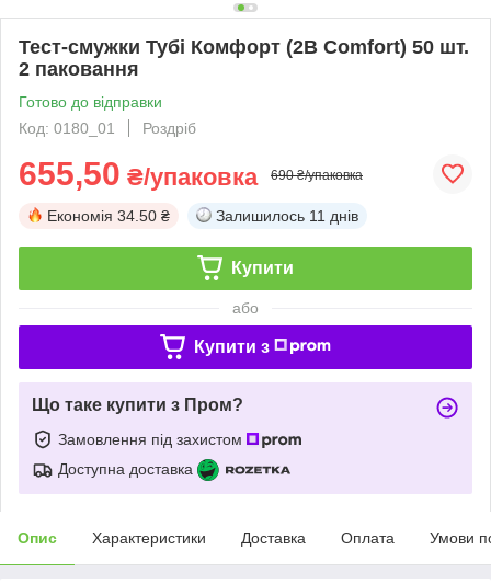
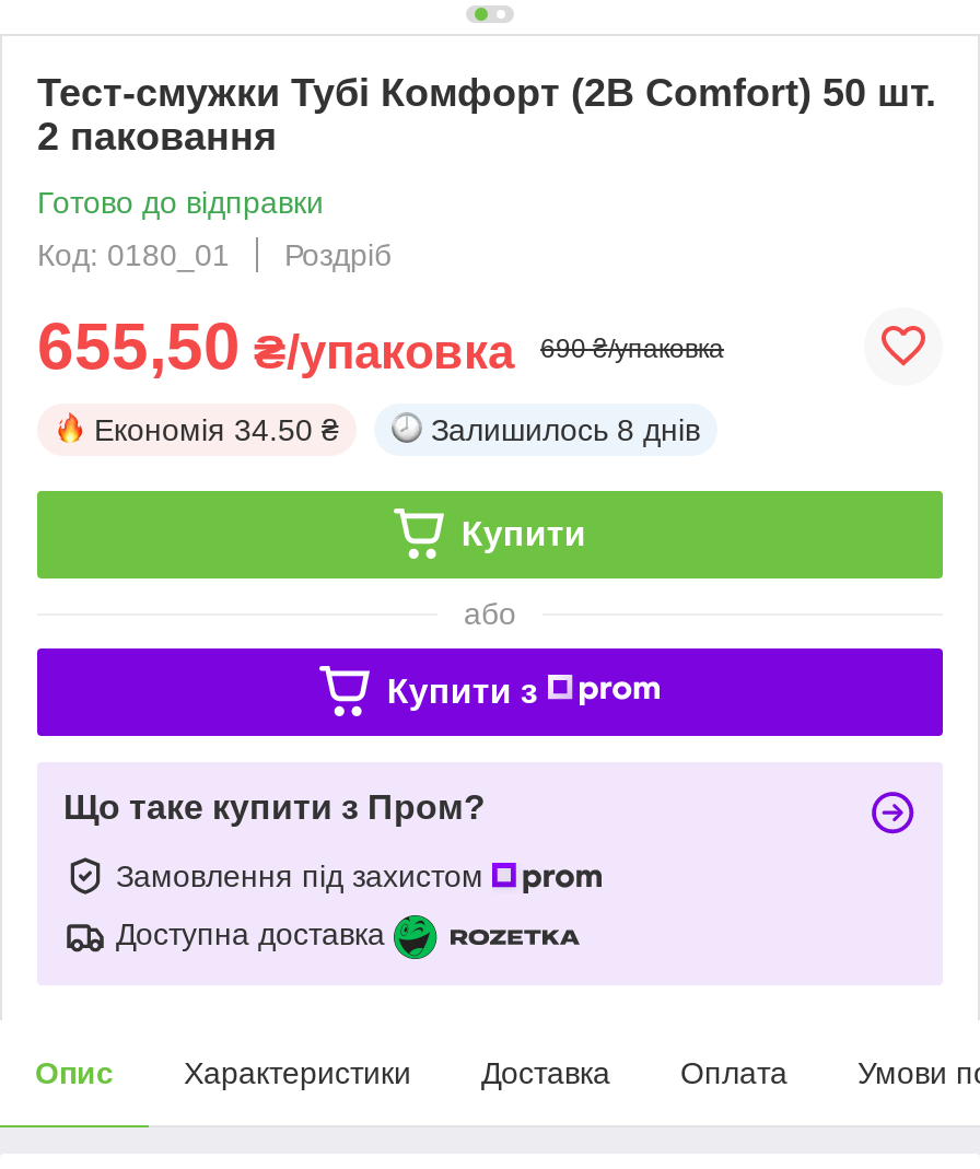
- Залишилось 11 днів
+ Залишилось 8 днів
